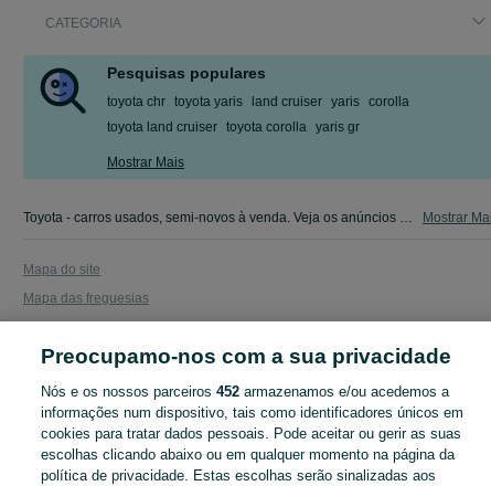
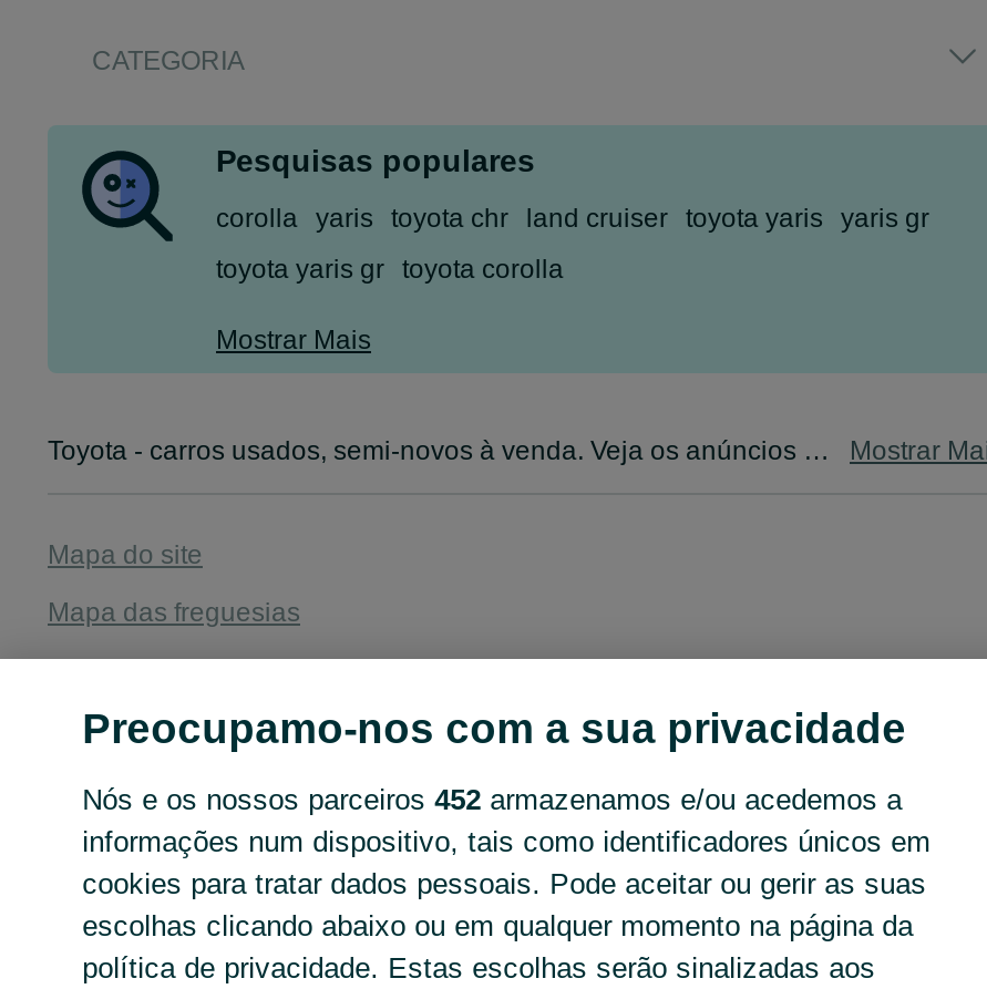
- toyota chr toyota yaris land cruiser yaris corolla
+ corolla yaris toyota chr land cruiser toyota yaris yaris gr

- toyota land cruiser toyota corolla yaris gr
+ toyota yaris gr toyota corolla
